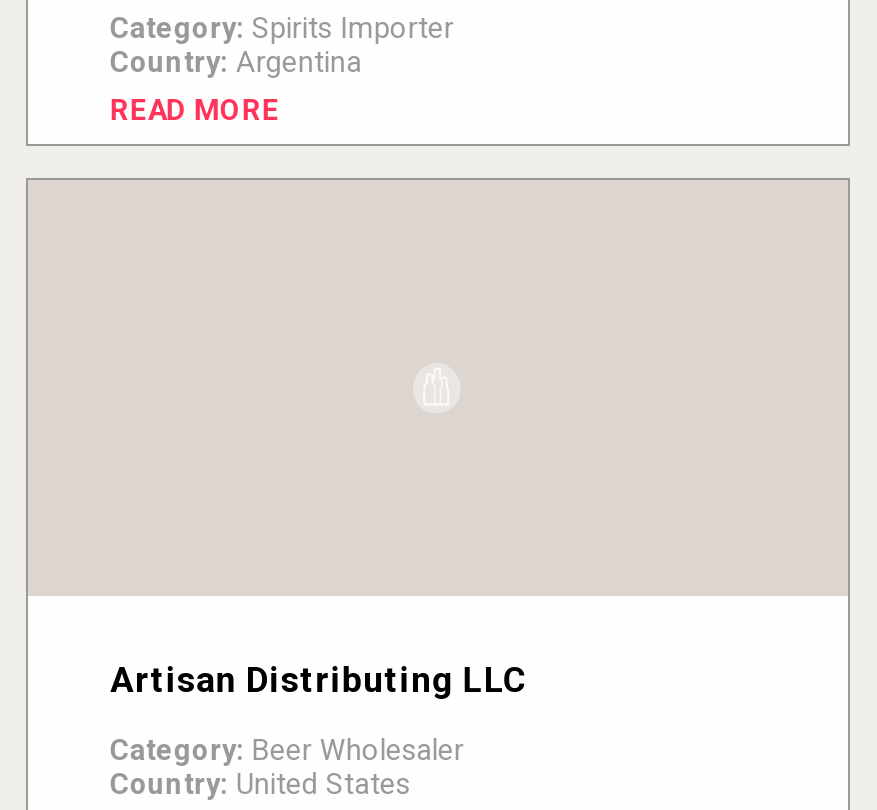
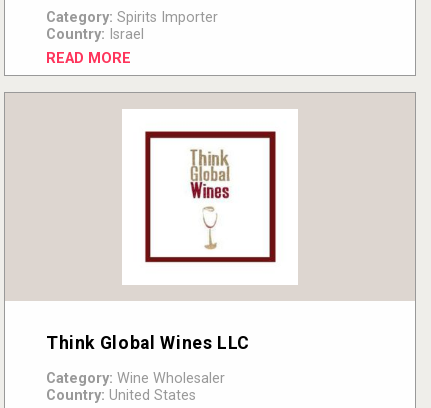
- Country: Argentina
+ Country: Israel

+ [image]

- Artisan Distributing LLC
+ Think Global Wines LLC

- Category: Beer Wholesaler
+ Category: Wine Wholesaler
